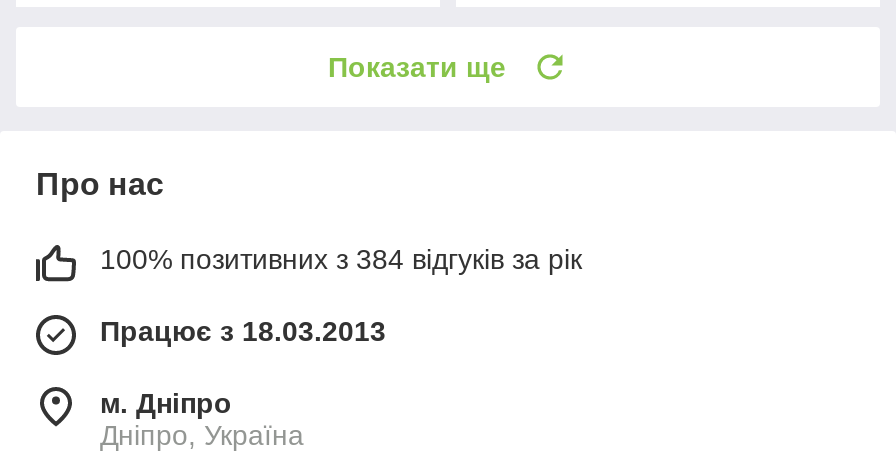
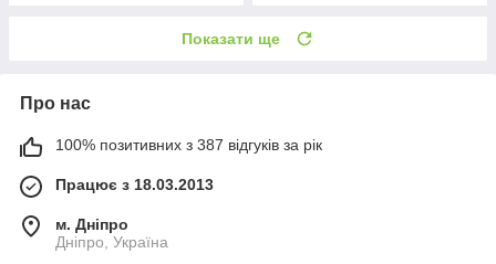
- 100% позитивних з 384 відгуків за рік
+ 100% позитивних з 387 відгуків за рік
